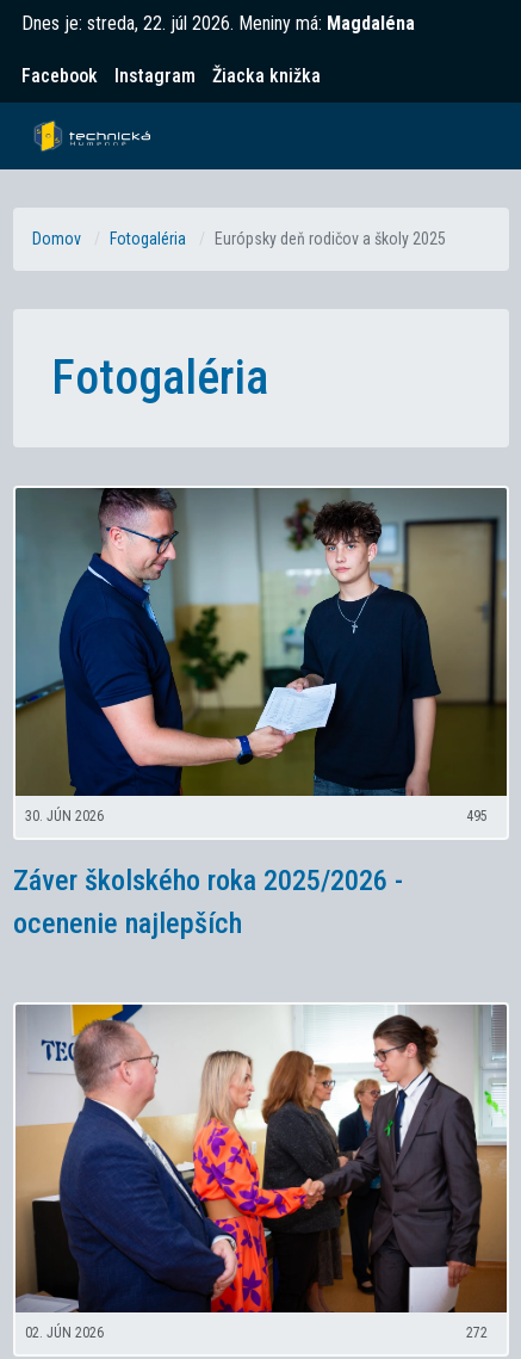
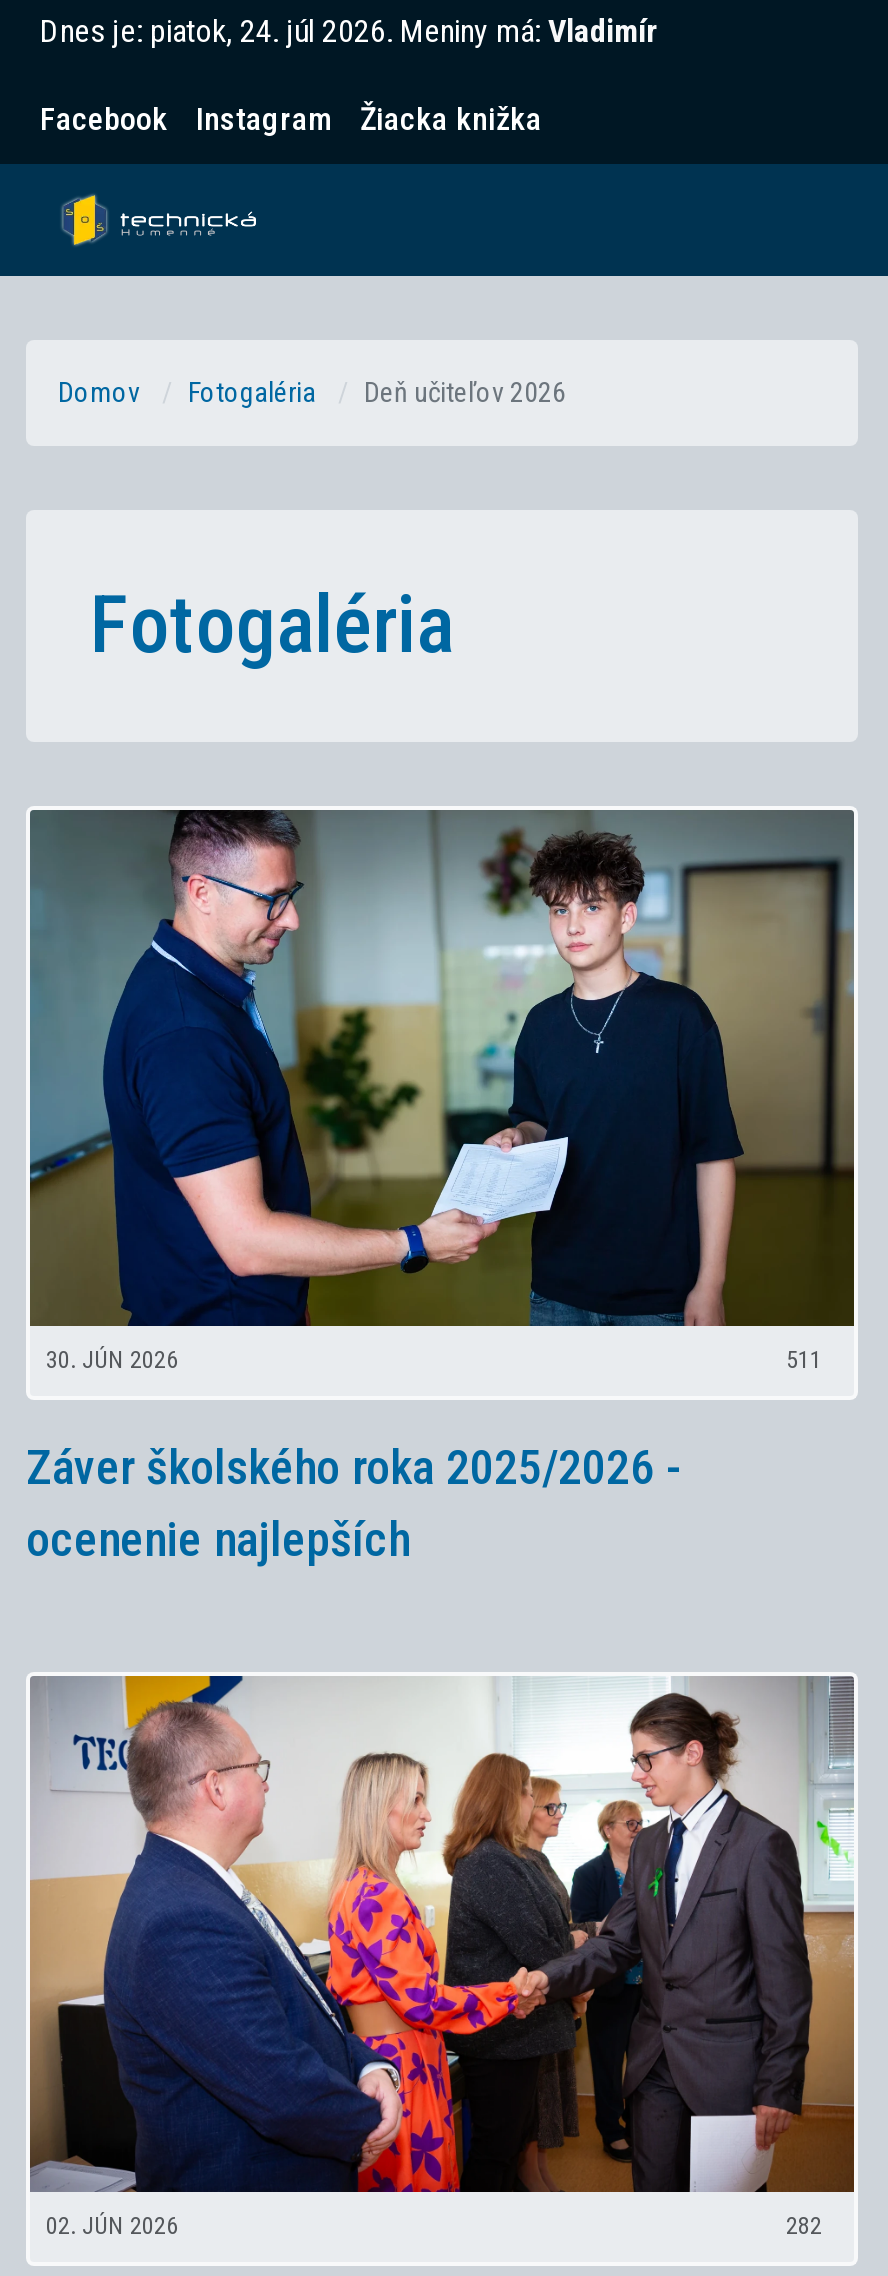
- Dnes je: streda, 22. júl 2026. Meniny má: Magdaléna
+ Dnes je: piatok, 24. júl 2026. Meniny má: Vladimír

- Európsky deň rodičov a školy 2025
+ Deň učiteľov 2026

- 495
+ 511

- 272
+ 282
